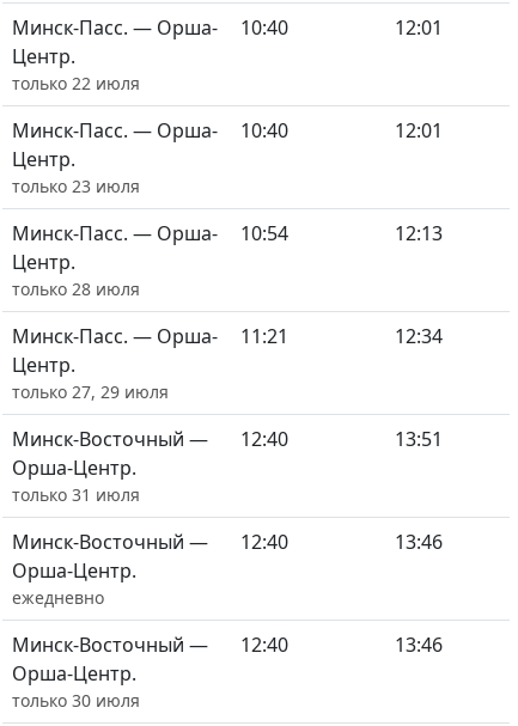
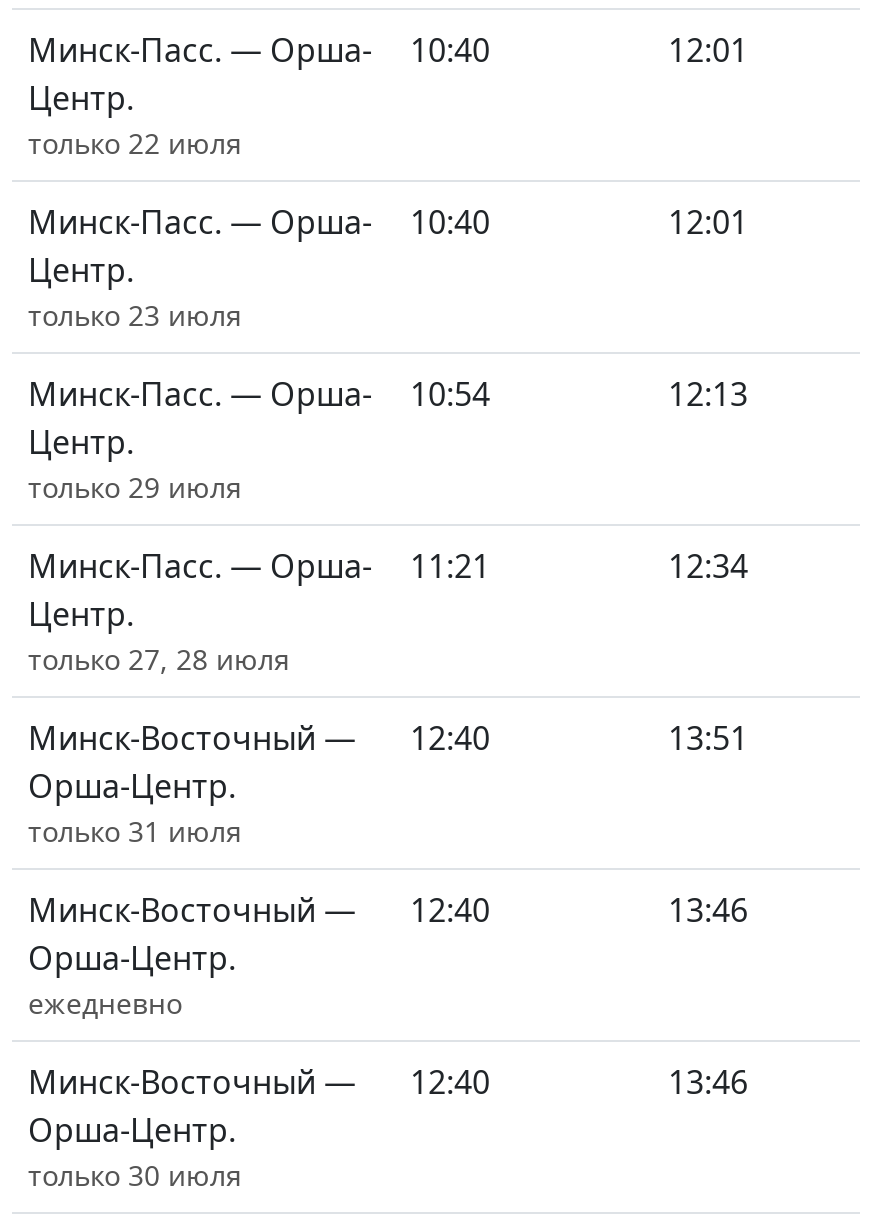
- только 28 июля
+ только 29 июля

- только 27, 29 июля
+ только 27, 28 июля
